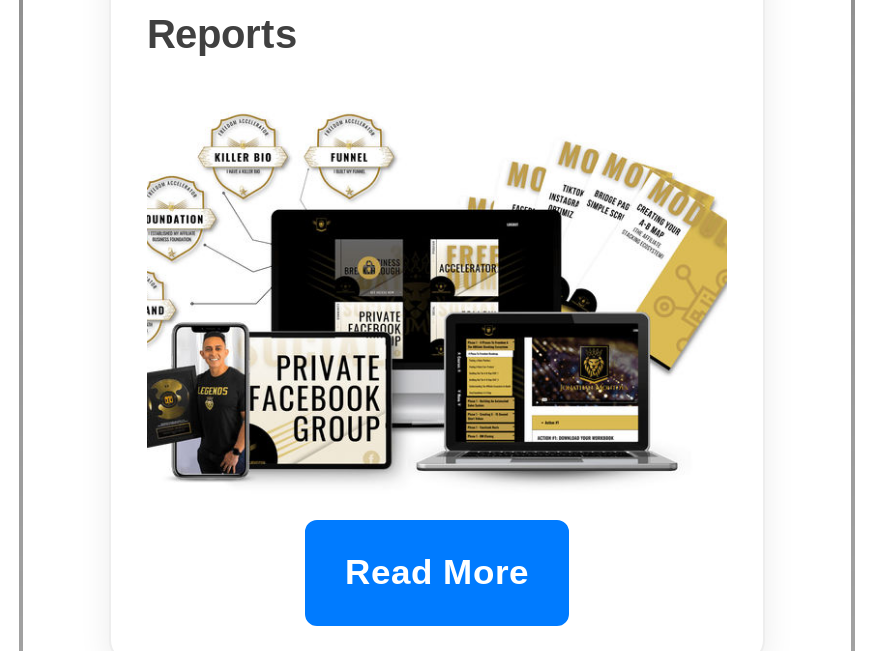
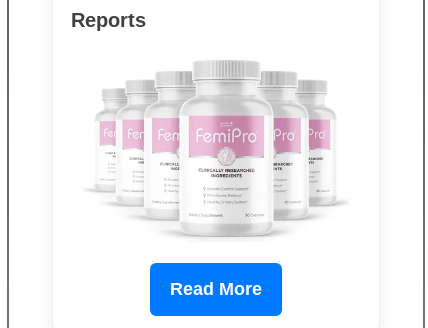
- [image]
+ [image]
